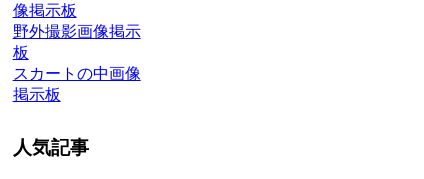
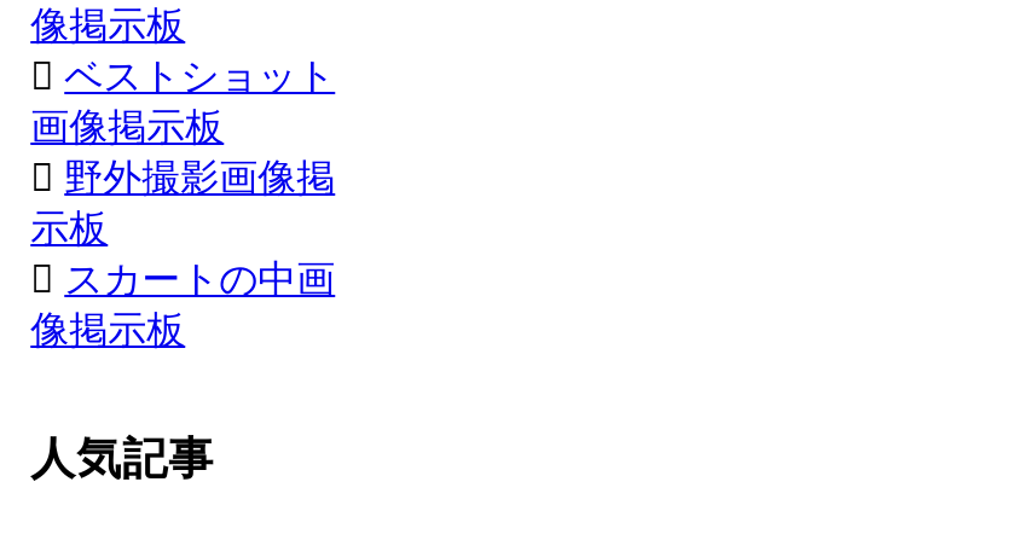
- 野外撮影画像掲示
- 板
- スカートの中画像
- 掲示板
+ ベストショット
+ 画像掲示板
+ 野外撮影画像掲
+ 示板
+ スカートの中画
+ 像掲示板
